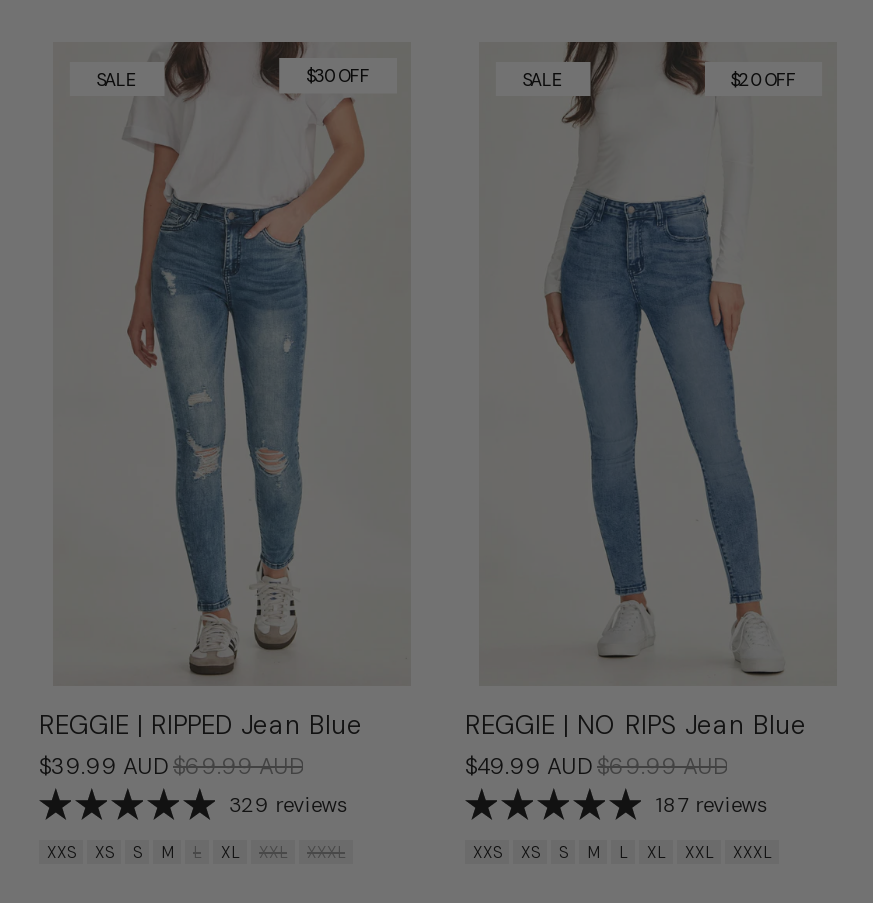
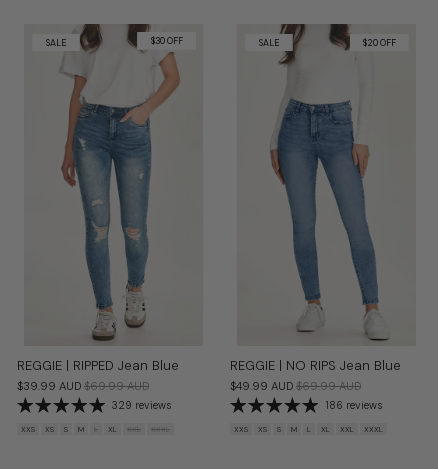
- 187 reviews
+ 186 reviews
